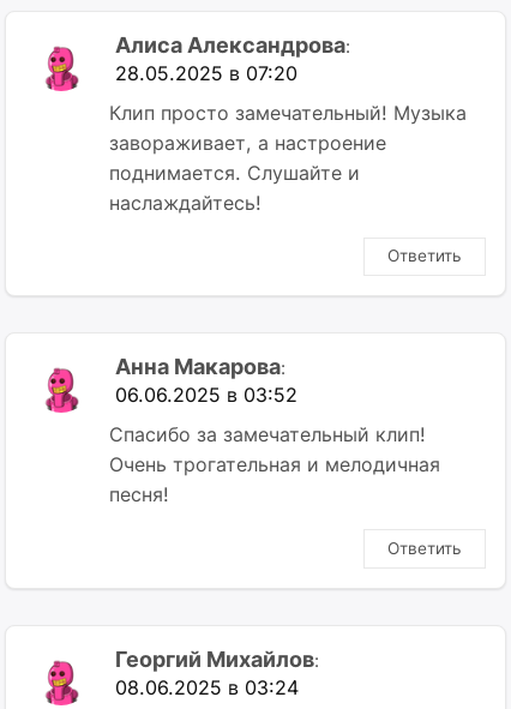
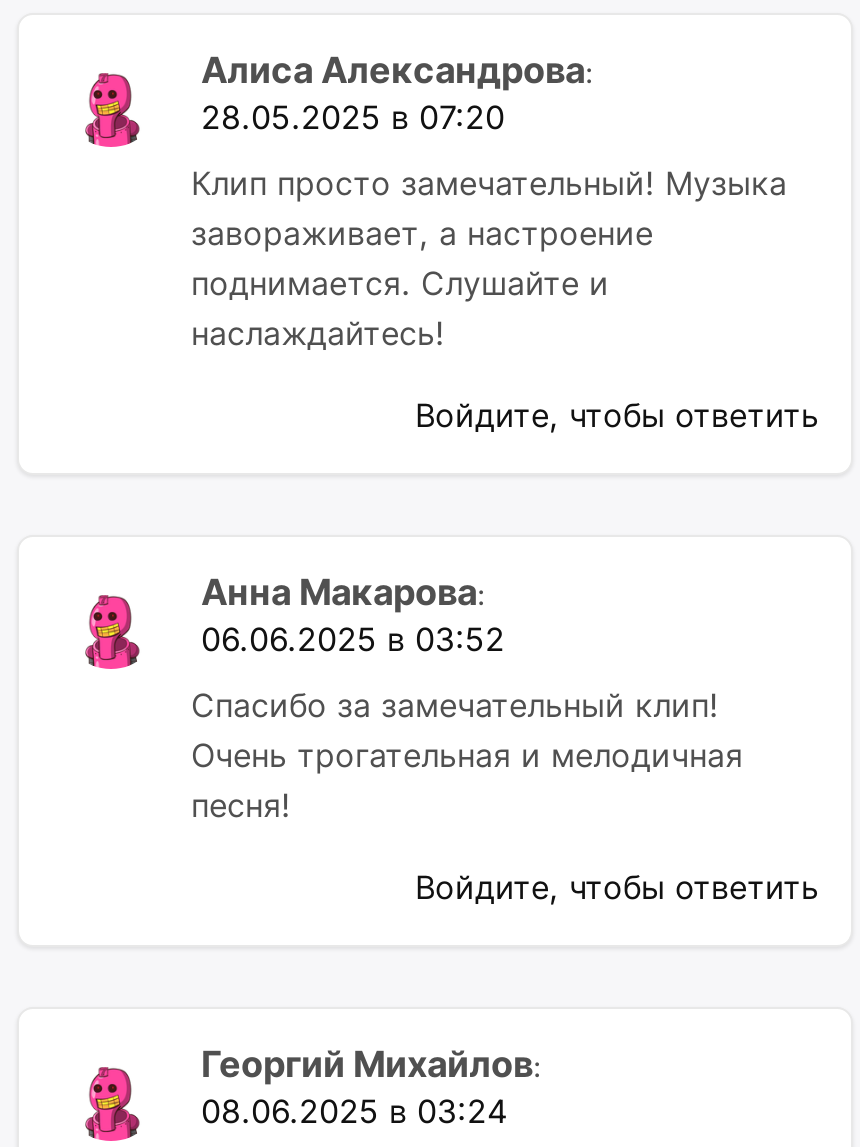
- Ответить
+ Войдите, чтобы ответить

- Ответить
+ Войдите, чтобы ответить
